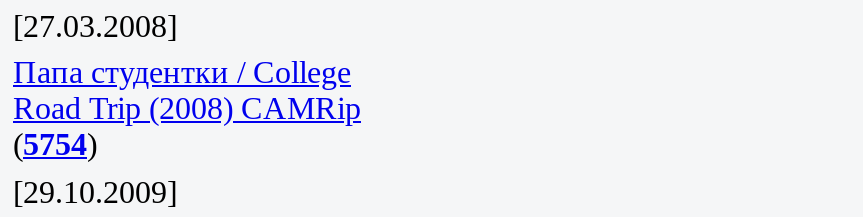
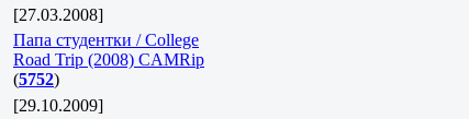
- (5754)
+ (5752)
